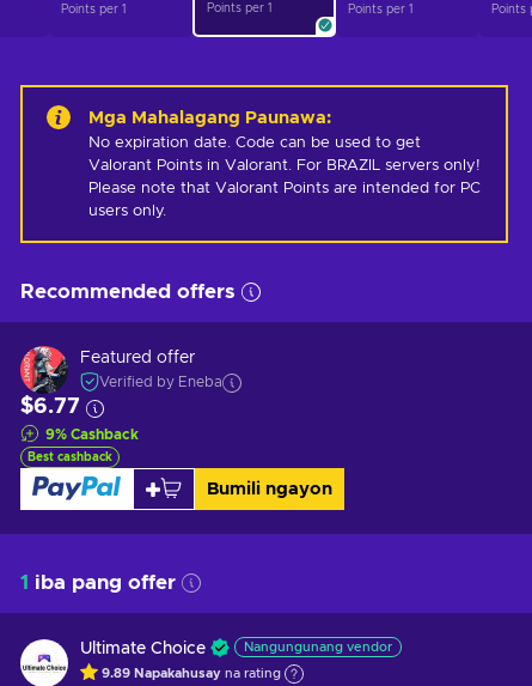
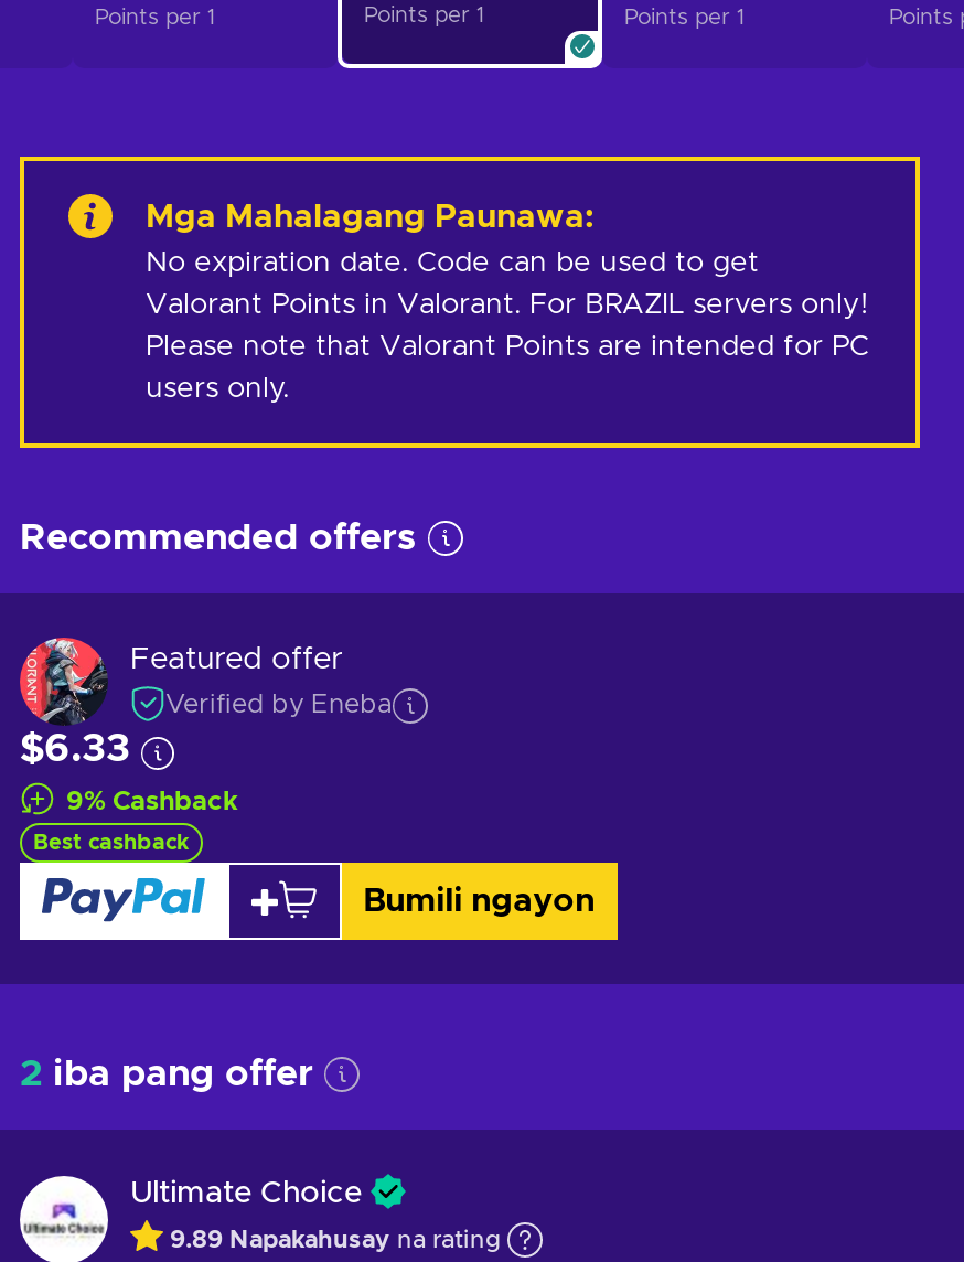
- $6.77
+ $6.33

- 1 iba pang offer
+ 2 iba pang offer

- Nangungunang vendor
